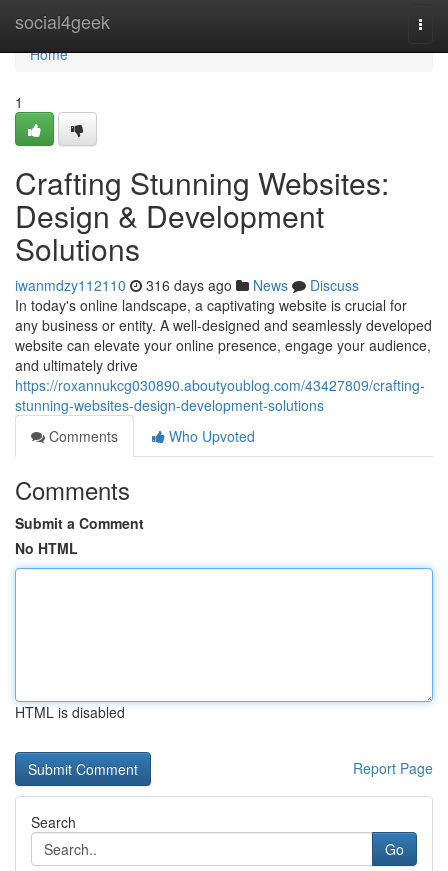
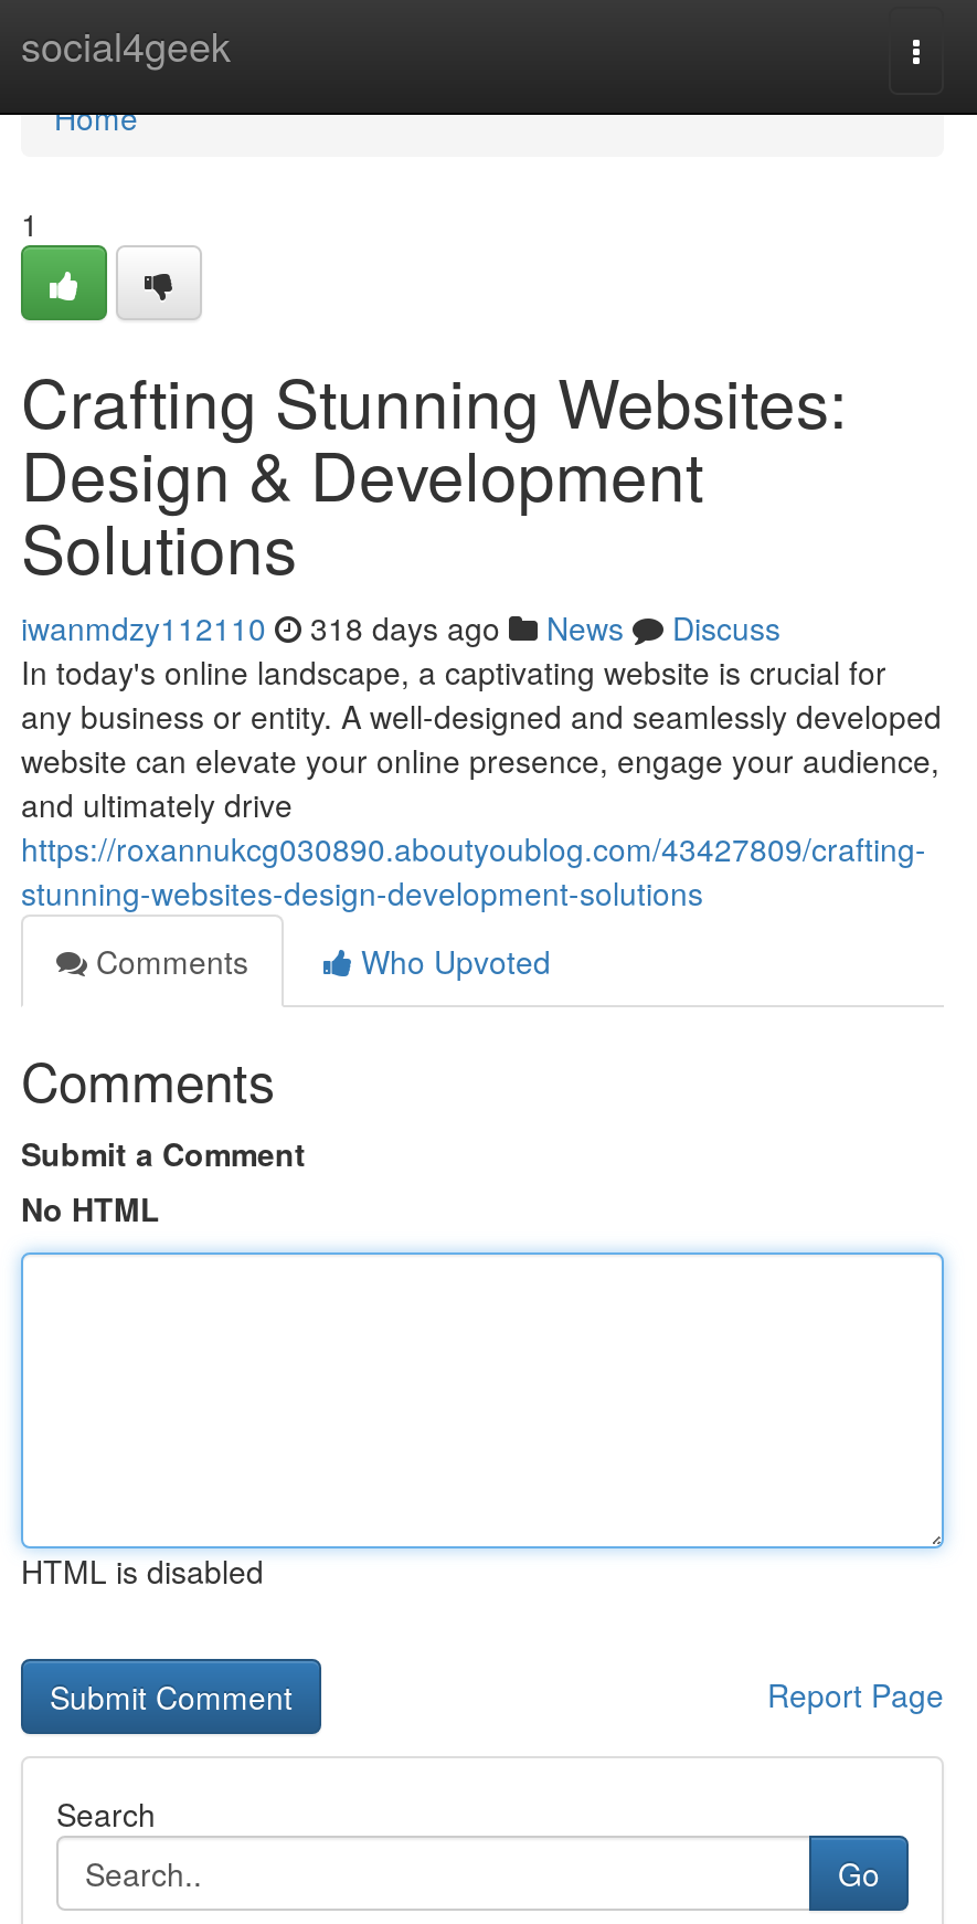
- iwanmdzy112110 316 days ago News Discuss
+ iwanmdzy112110 318 days ago News Discuss
